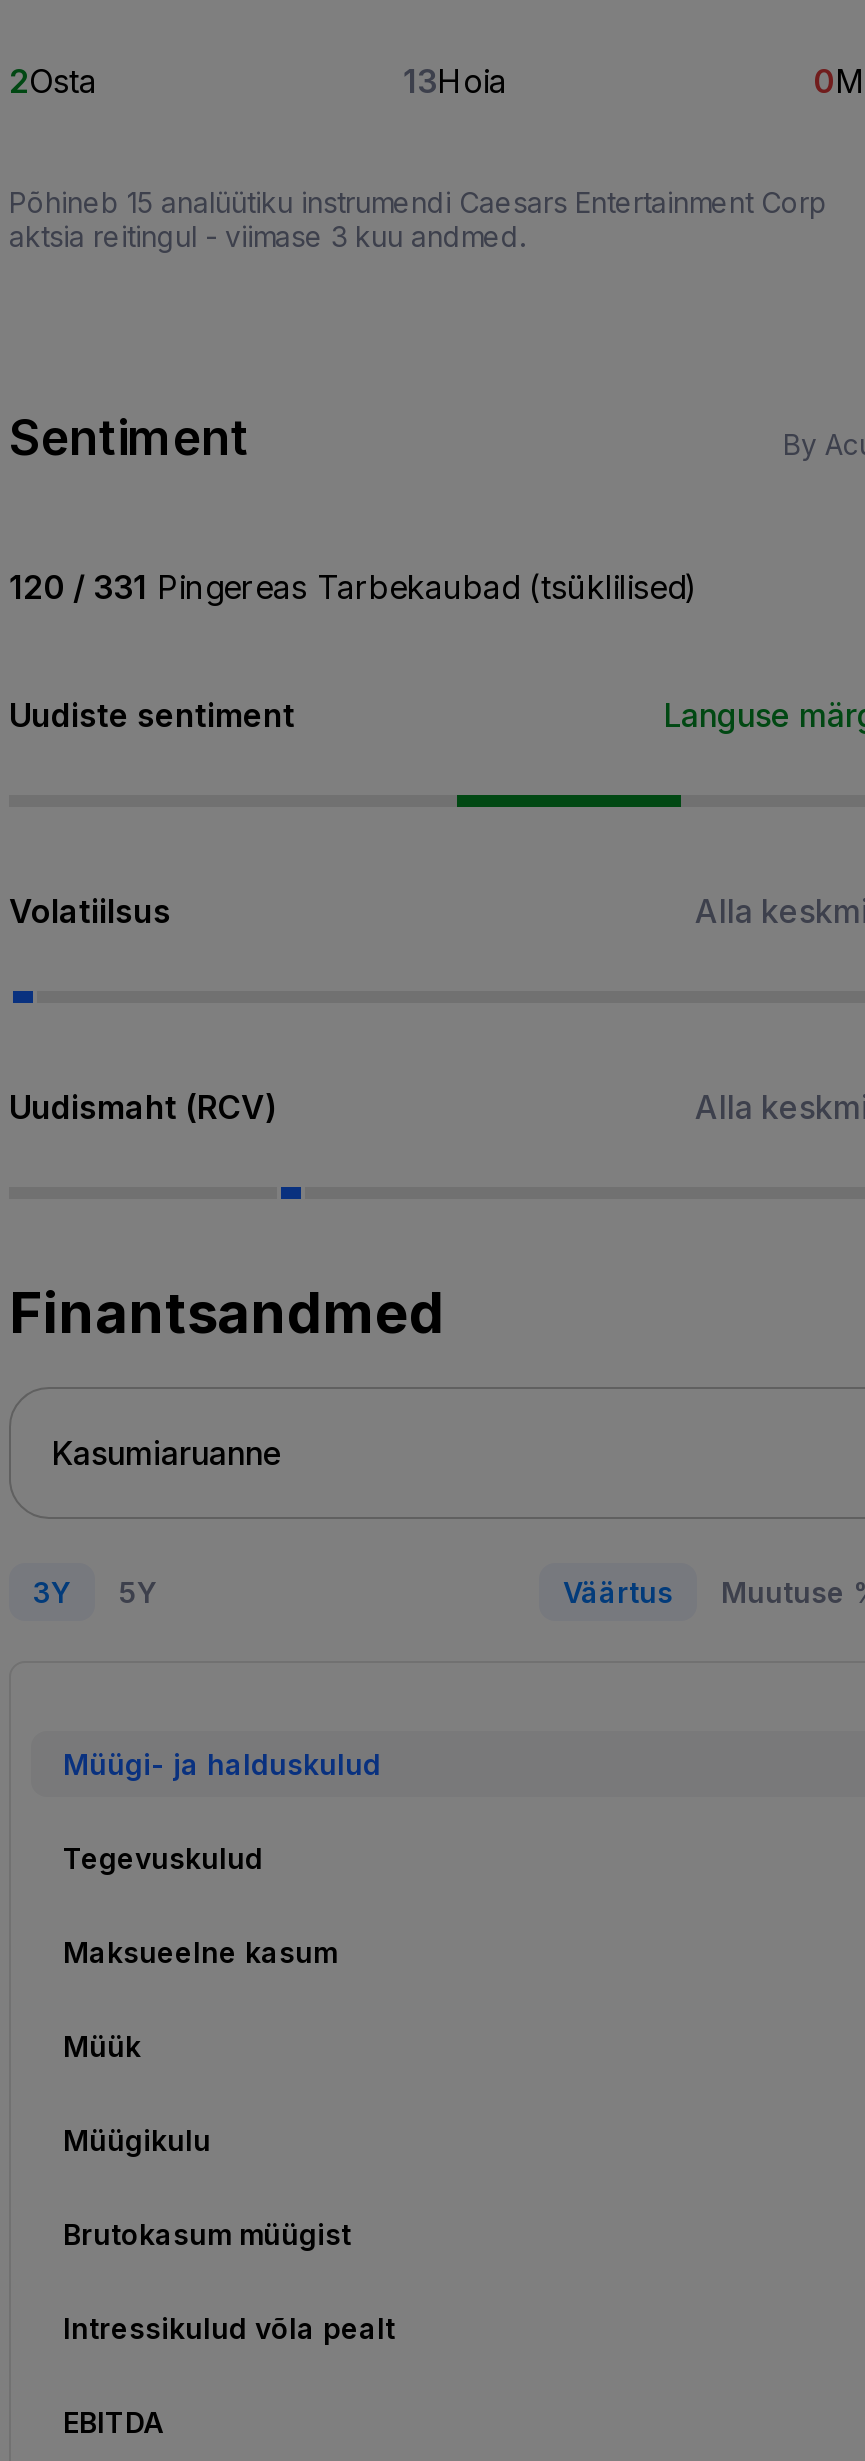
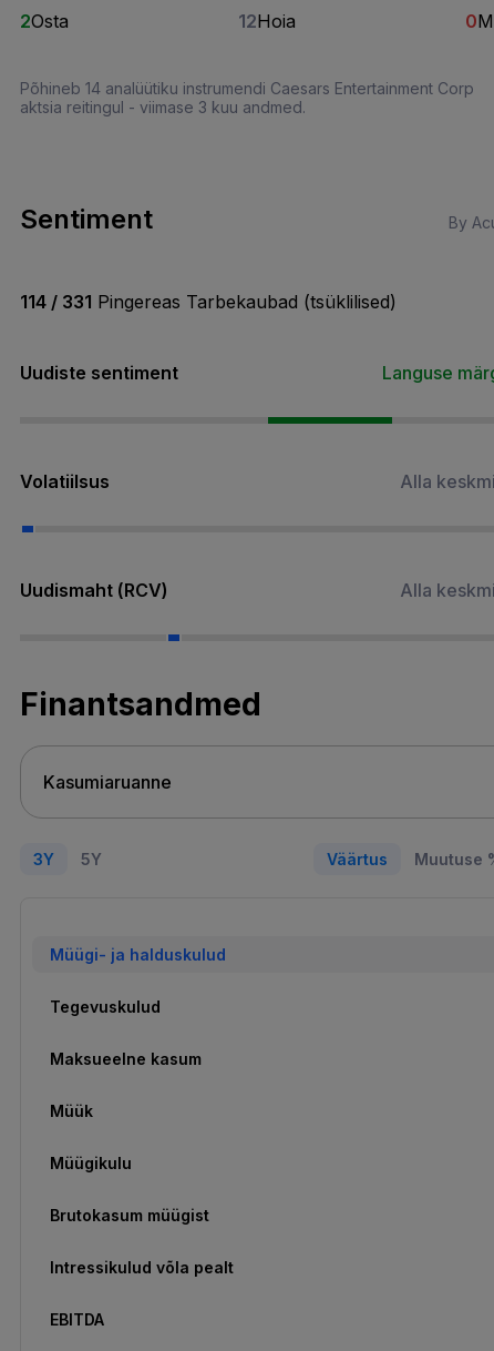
- 13Hoia
+ 12Hoia

- Põhineb 15 analüütiku instrumendi Caesars Entertainment Corp
+ Põhineb 14 analüütiku instrumendi Caesars Entertainment Corp

- 120 / 331 Pingereas Tarbekaubad (tsüklilised)
+ 114 / 331 Pingereas Tarbekaubad (tsüklilised)
